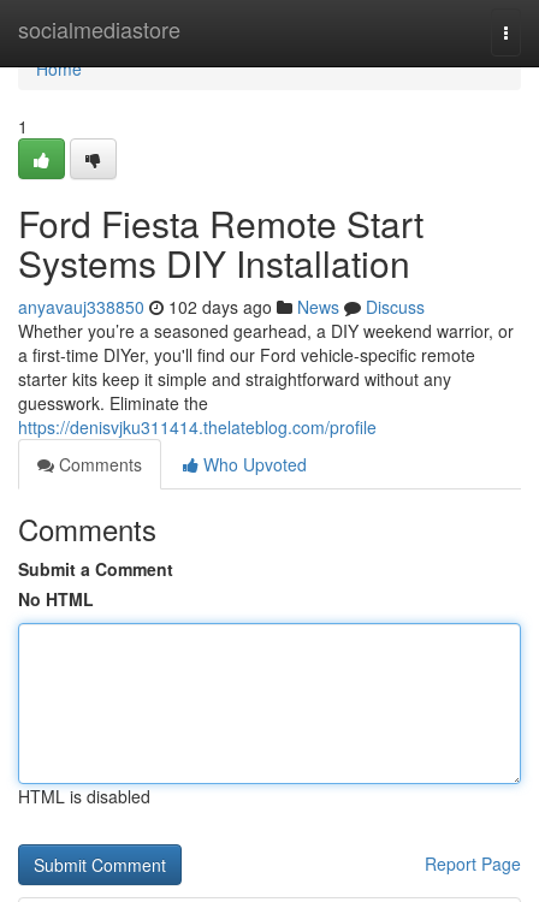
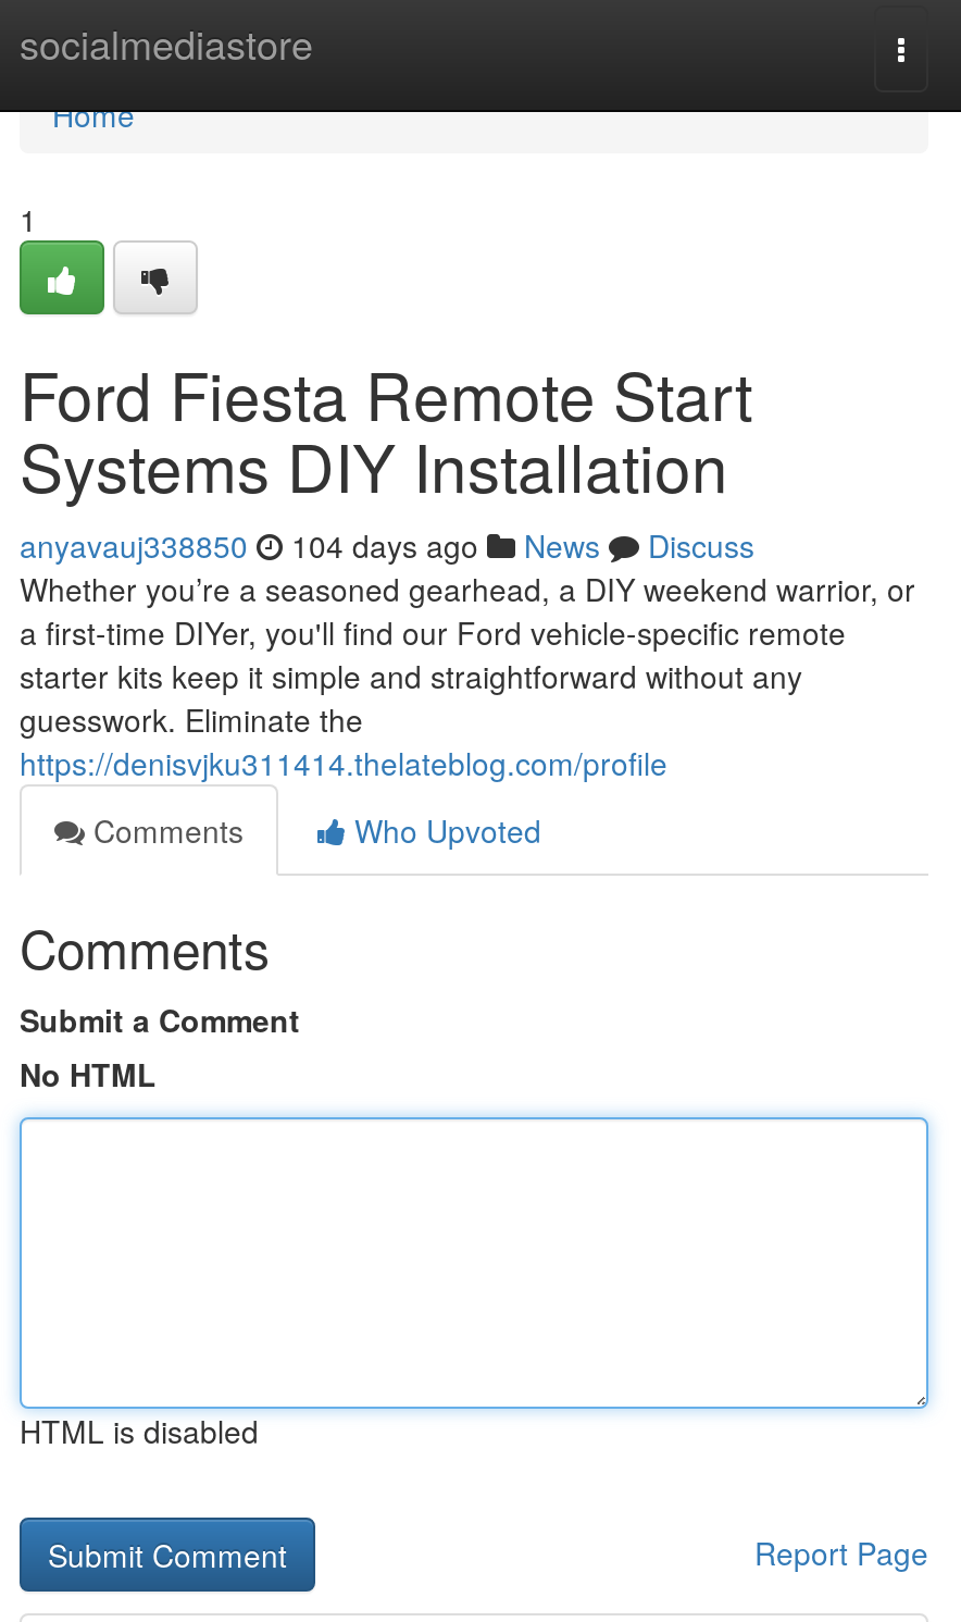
- anyavauj338850 102 days ago News Discuss
+ anyavauj338850 104 days ago News Discuss
